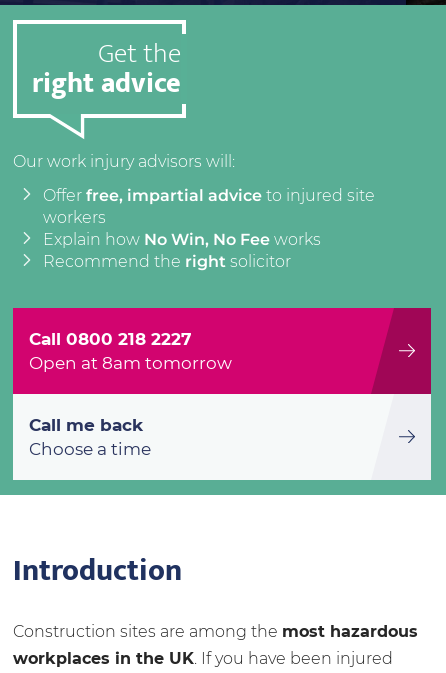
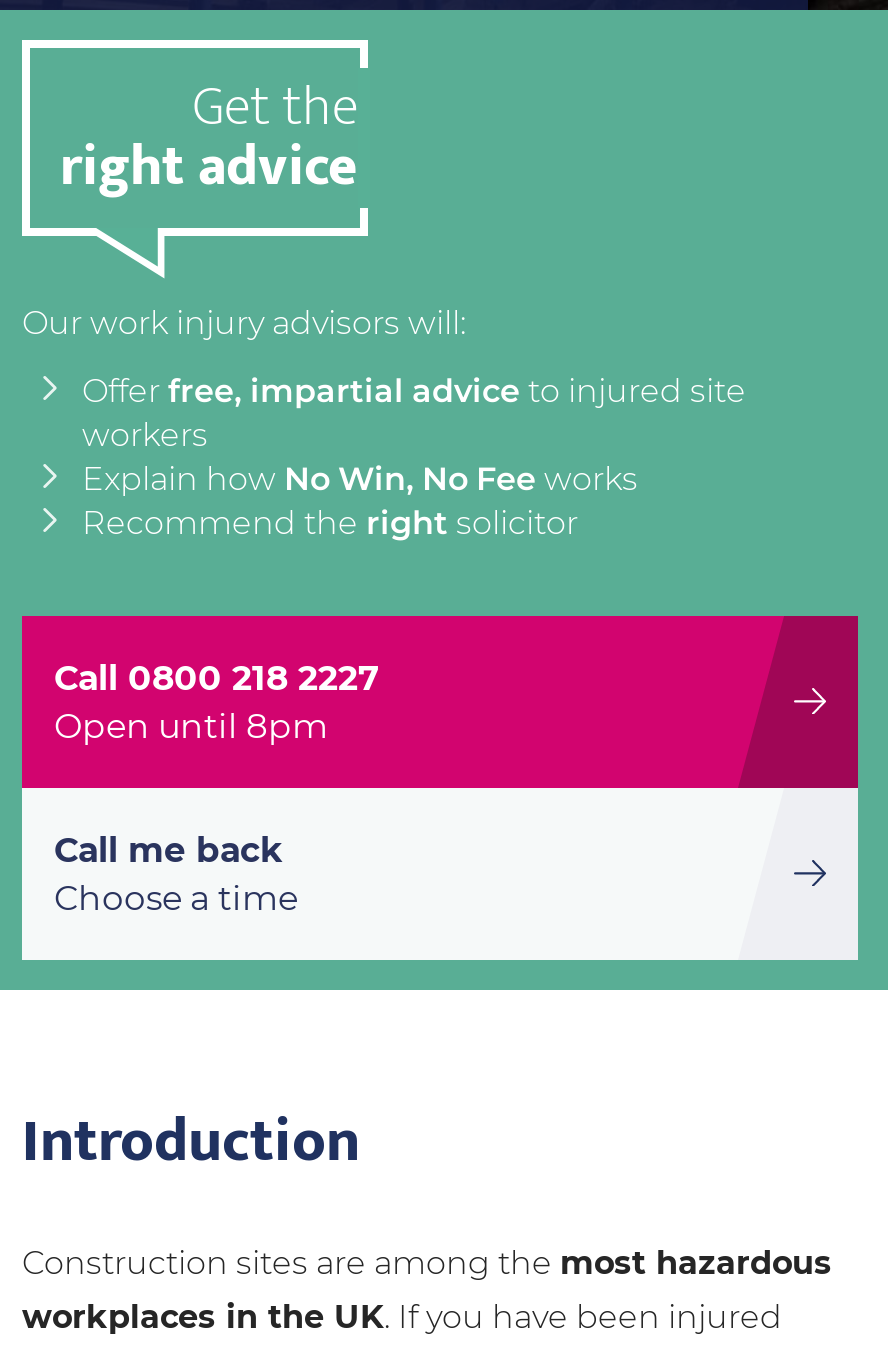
- Open at 8am tomorrow
+ Open until 8pm
